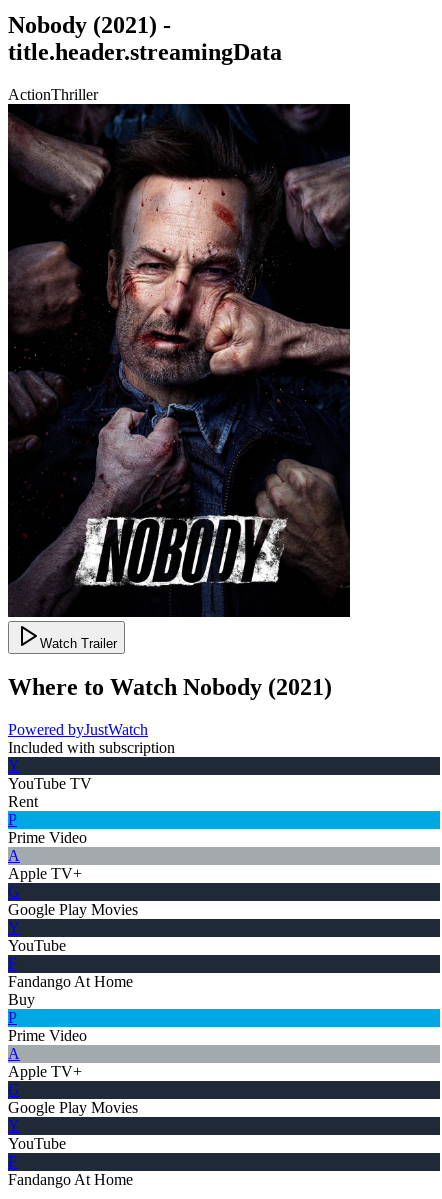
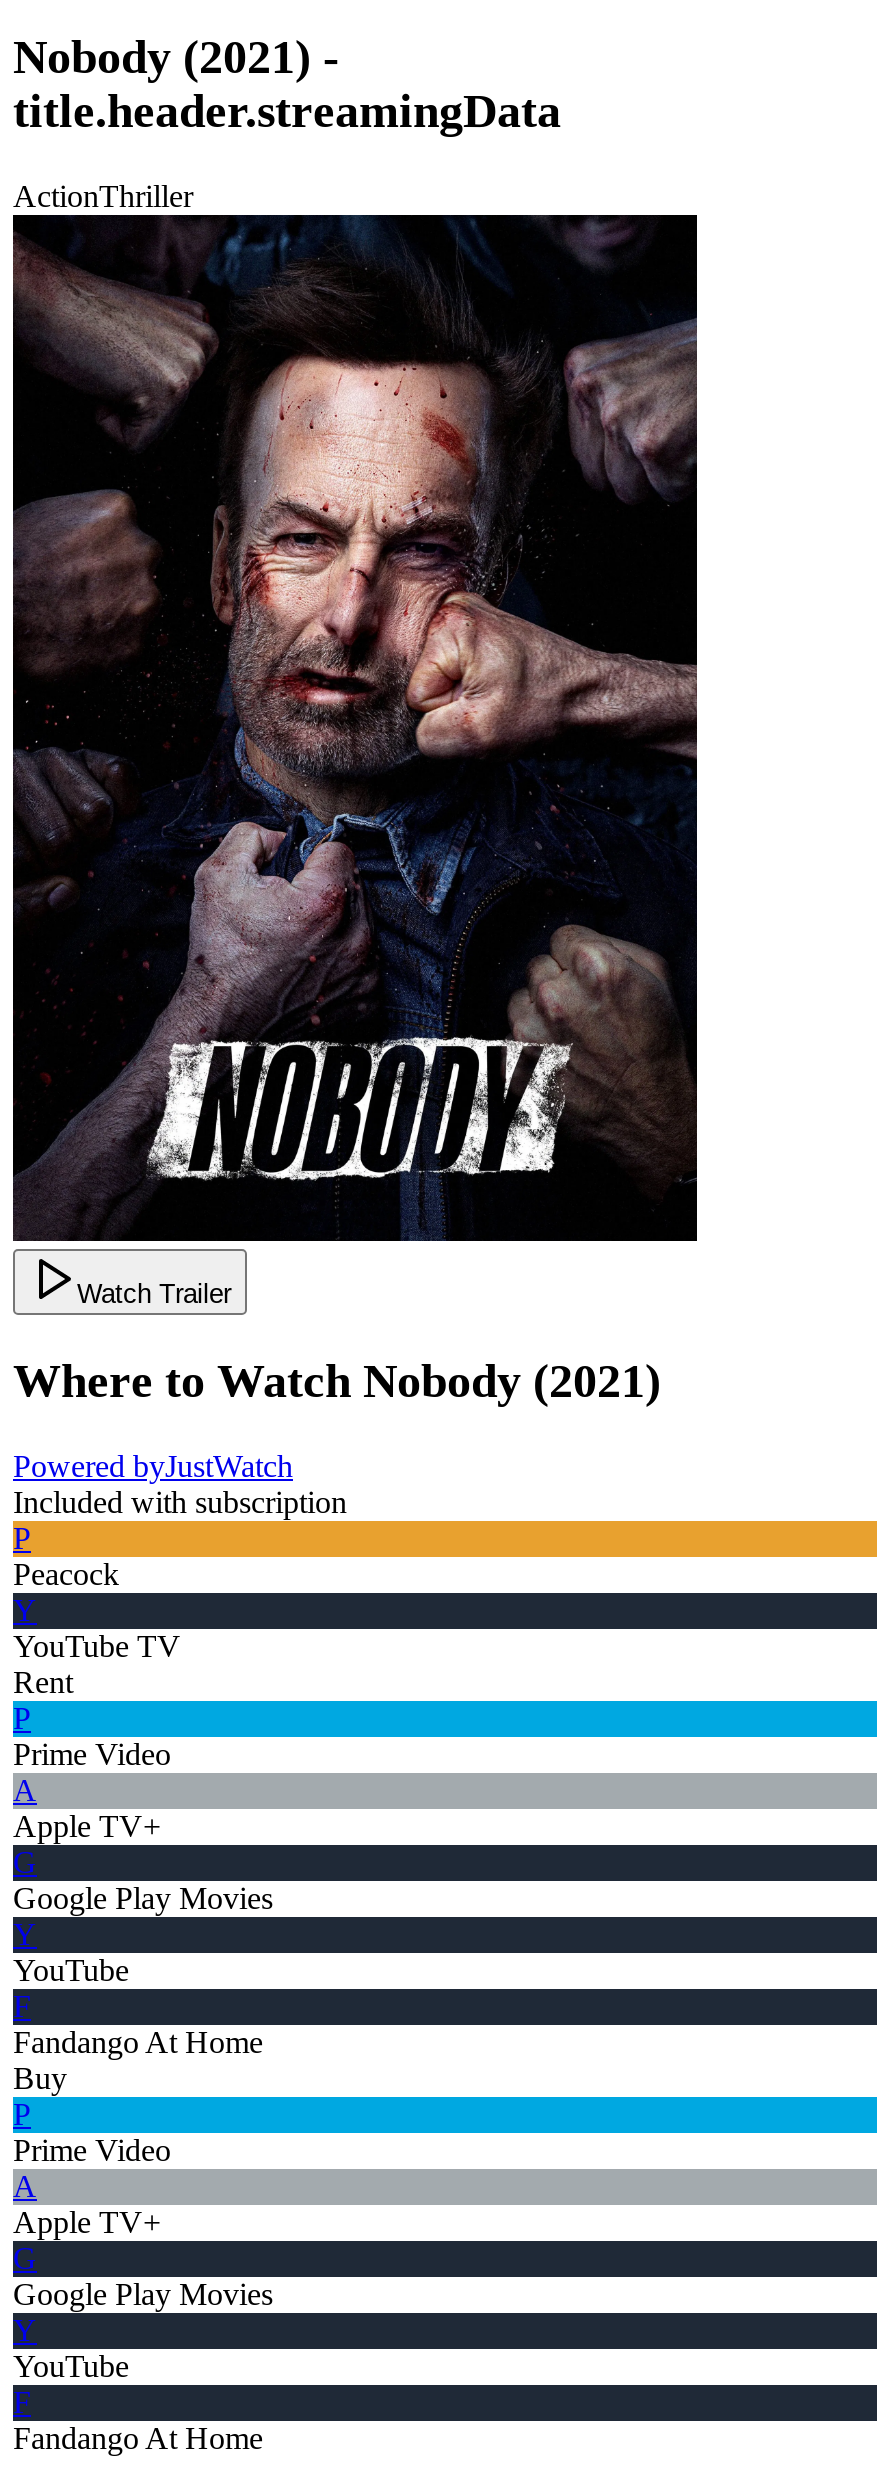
+ P
+ Peacock
